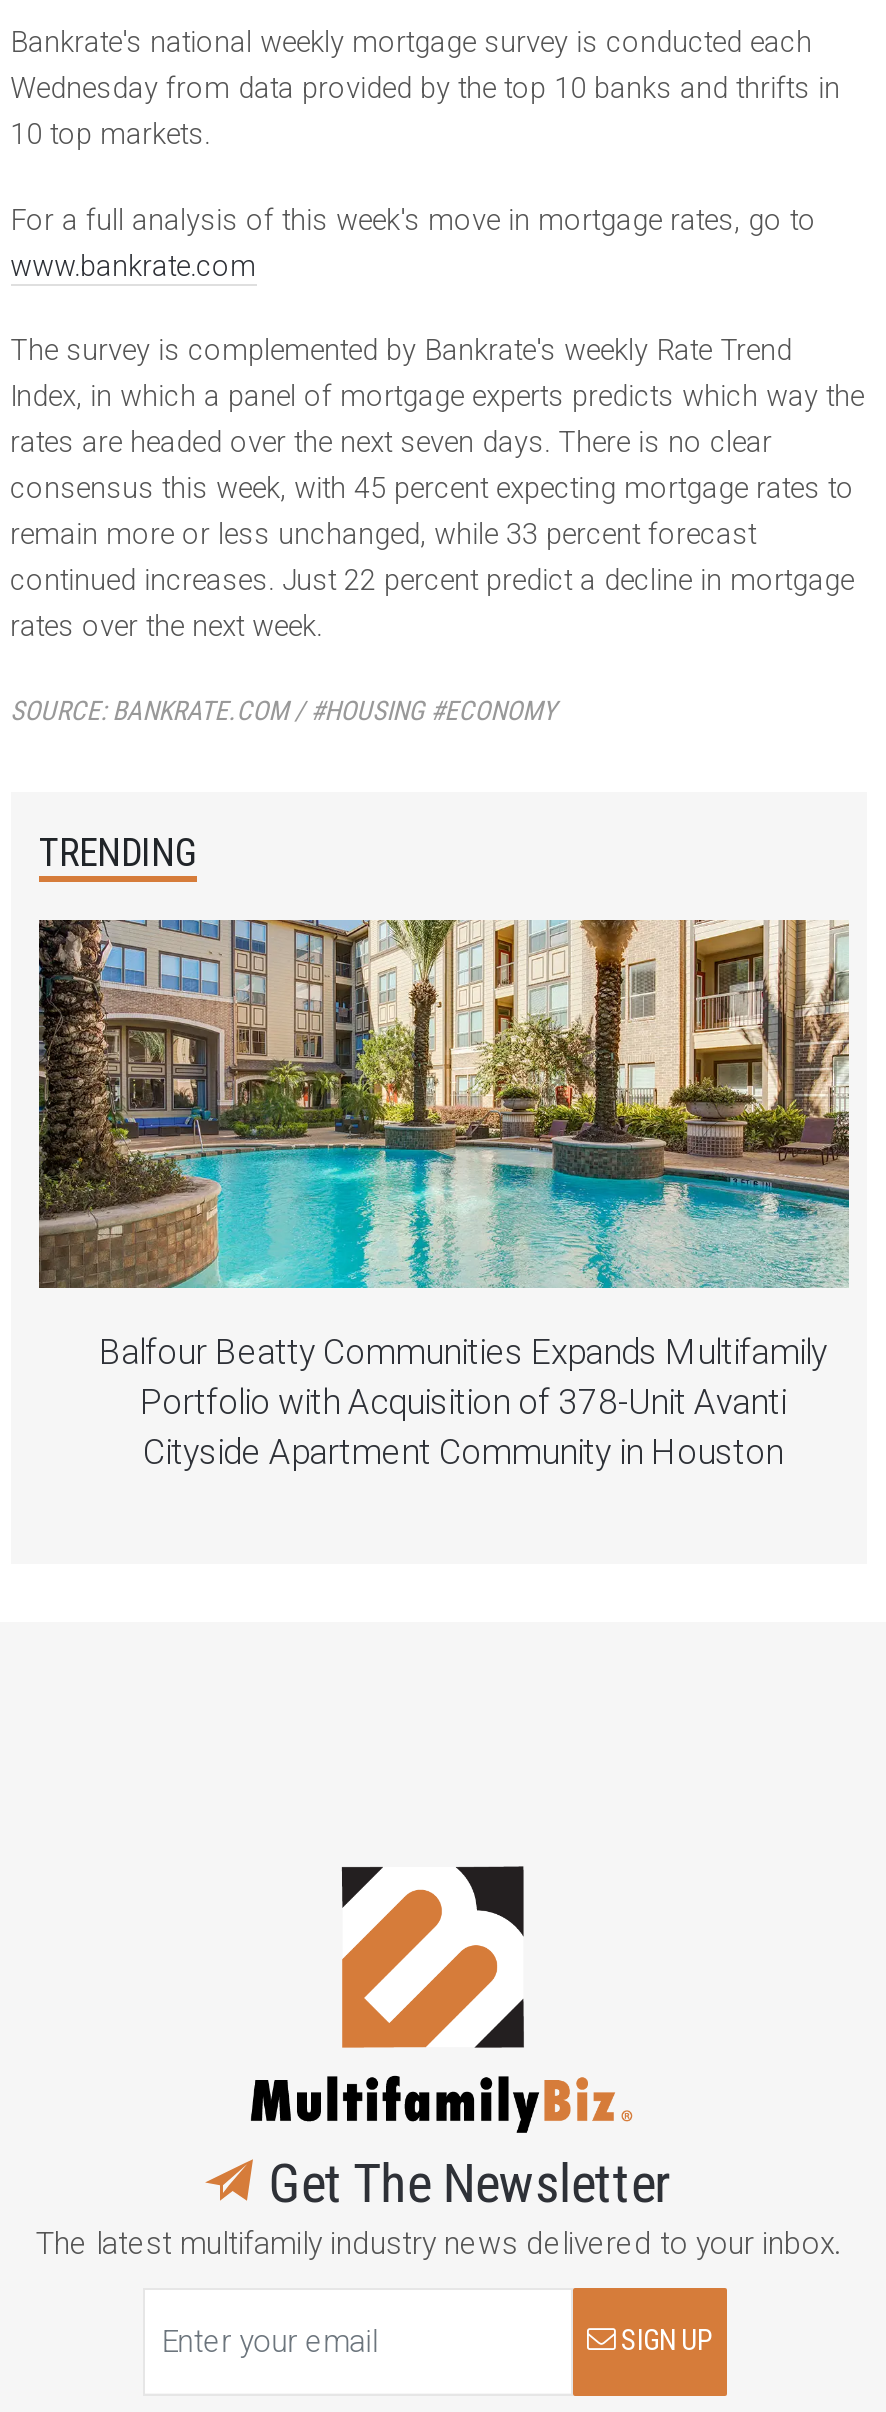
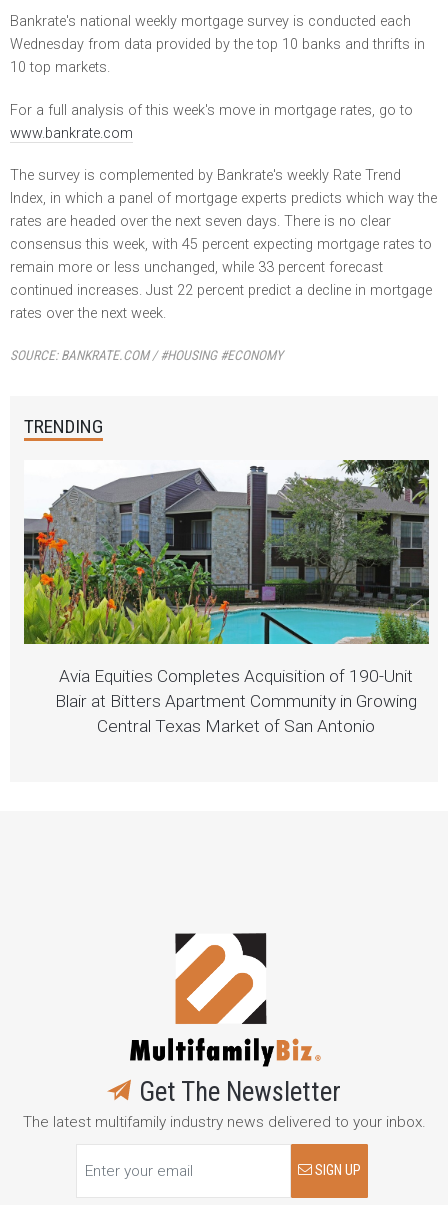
- [image]
- Balfour Beatty Communities Expands Multifamily
- Portfolio with Acquisition of 378-Unit Avanti
- Cityside Apartment Community in Houston
+ [image]
+ Avia Equities Completes Acquisition of 190-Unit
+ Blair at Bitters Apartment Community in Growing
+ Central Texas Market of San Antonio
